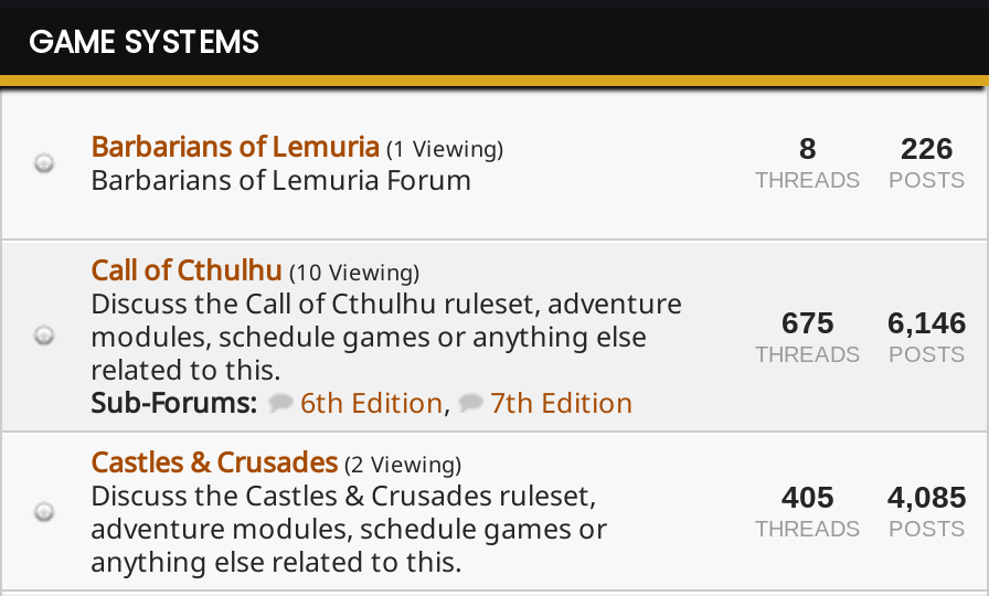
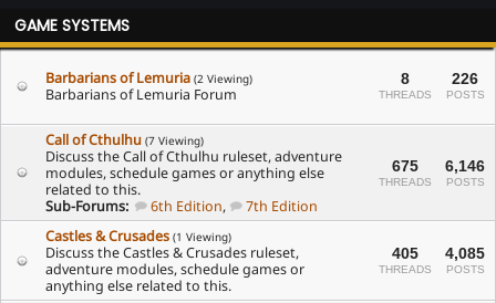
- Barbarians of Lemuria (1 Viewing)
+ Barbarians of Lemuria (2 Viewing)

- Call of Cthulhu (10 Viewing)
+ Call of Cthulhu (7 Viewing)

- Castles & Crusades (2 Viewing)
+ Castles & Crusades (1 Viewing)
